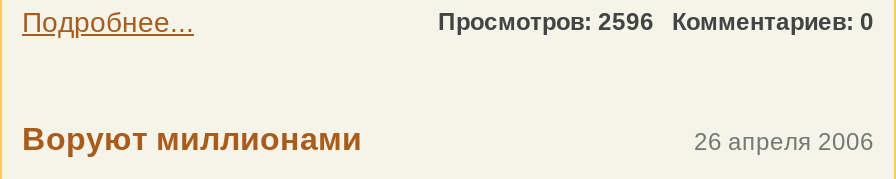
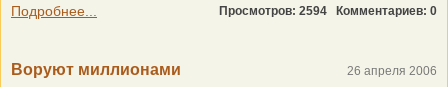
- Просмотров: 2596 Комментариев: 0
+ Просмотров: 2594 Комментариев: 0
